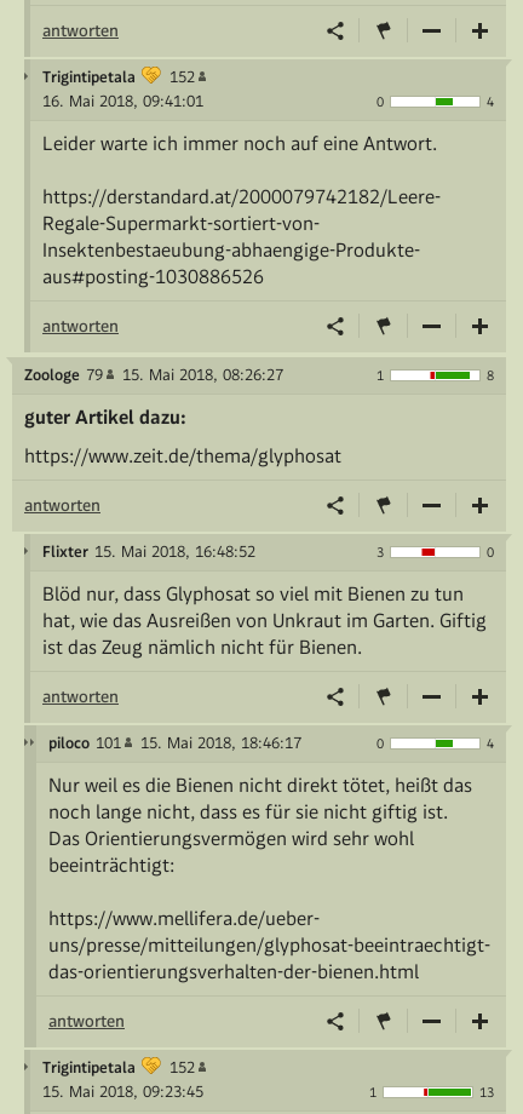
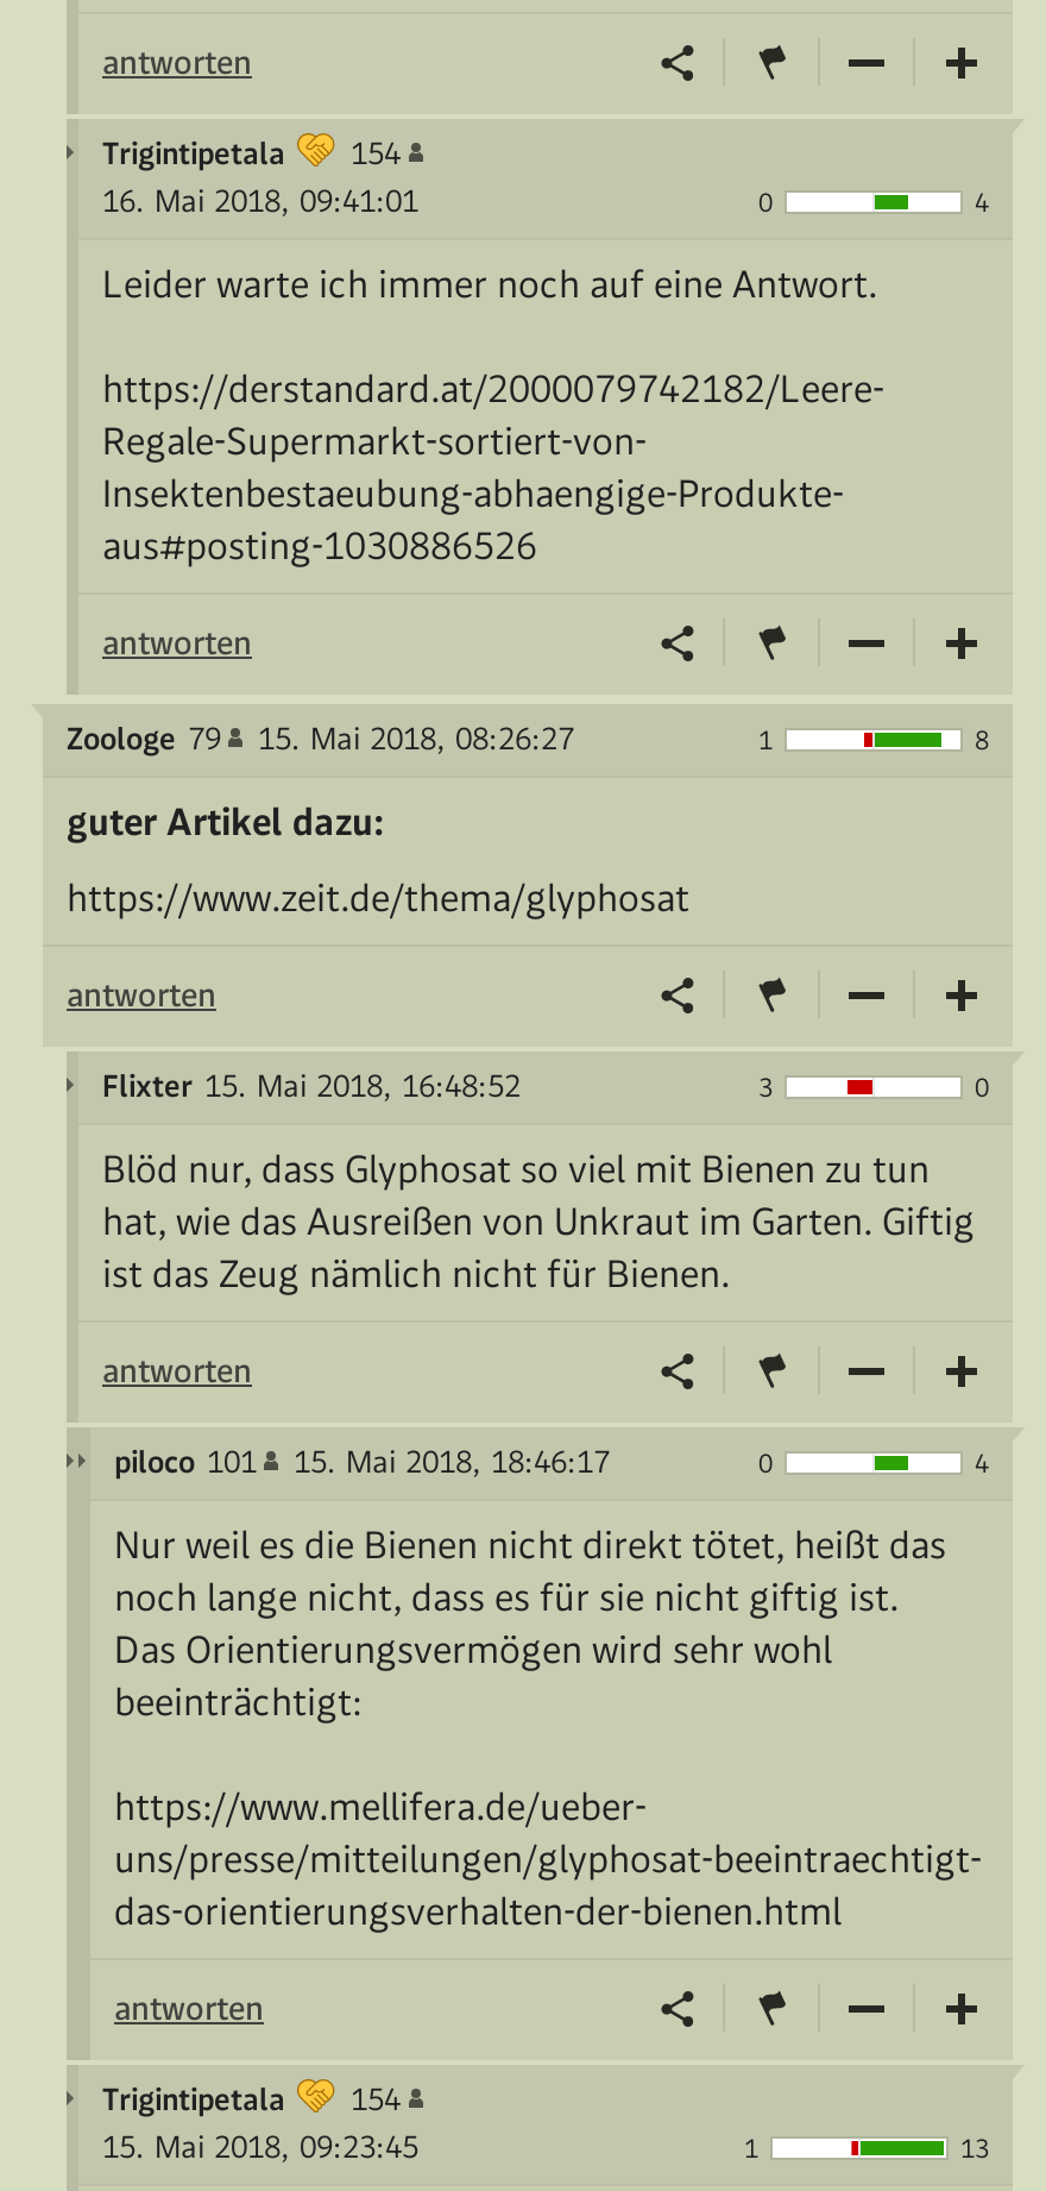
- Trigintipetala 152
+ Trigintipetala 154

- Trigintipetala 152
+ Trigintipetala 154
